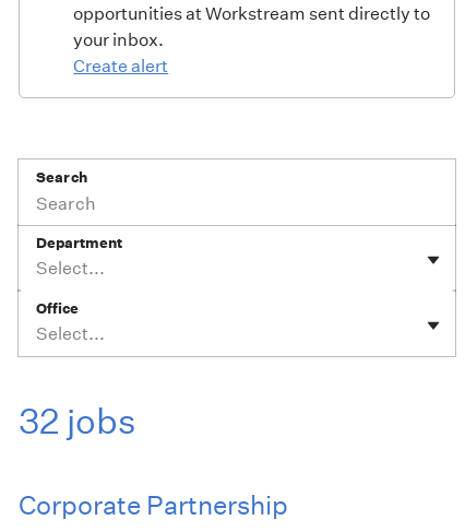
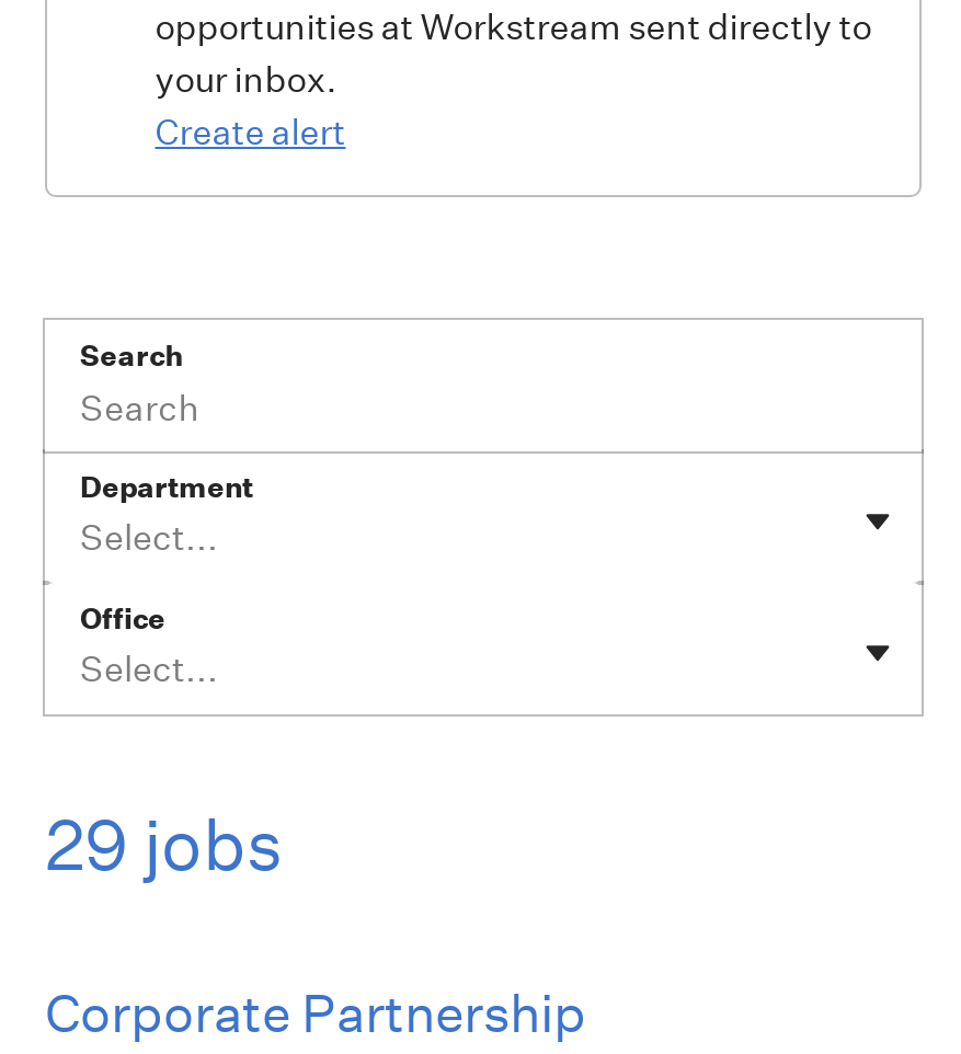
- 32 jobs
+ 29 jobs
